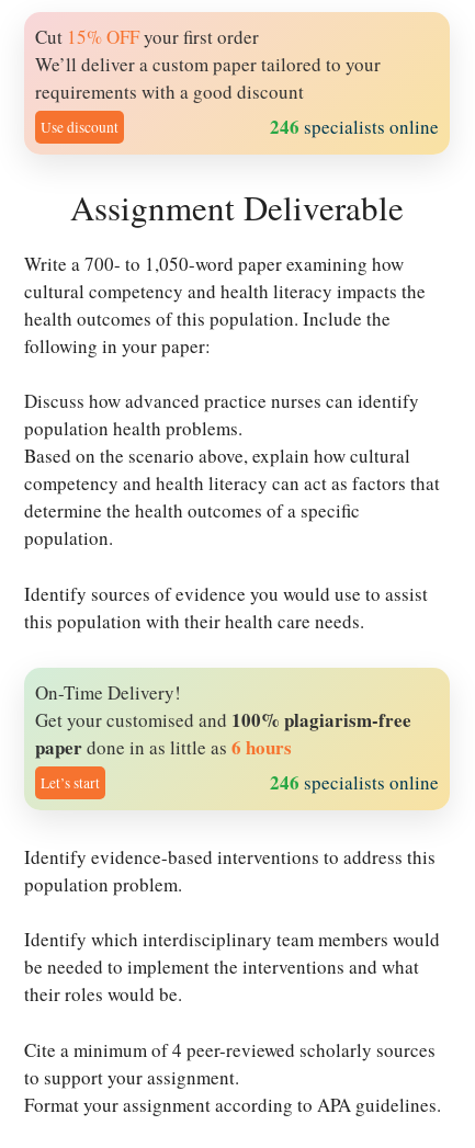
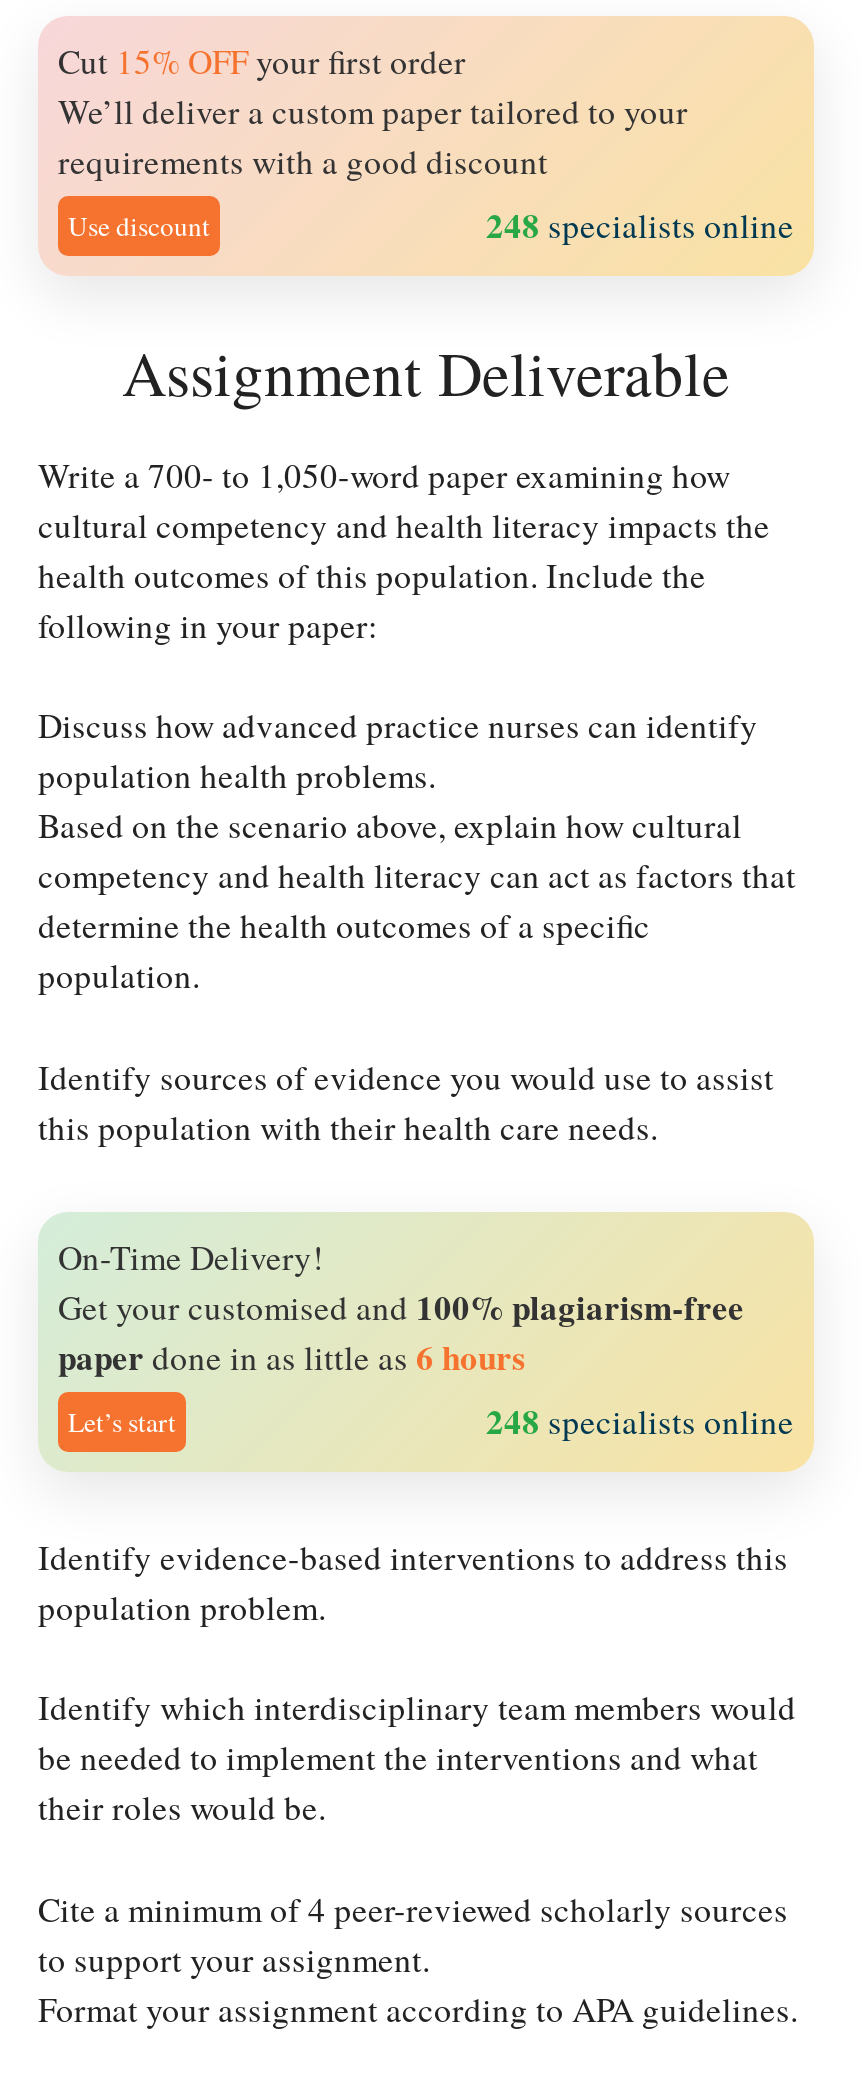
- 246 specialists online
+ 248 specialists online

- 246 specialists online
+ 248 specialists online
